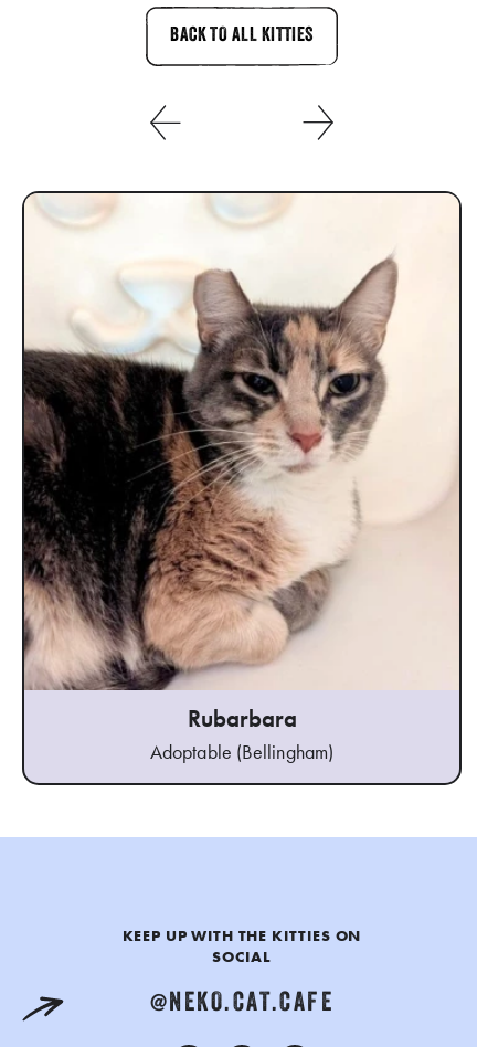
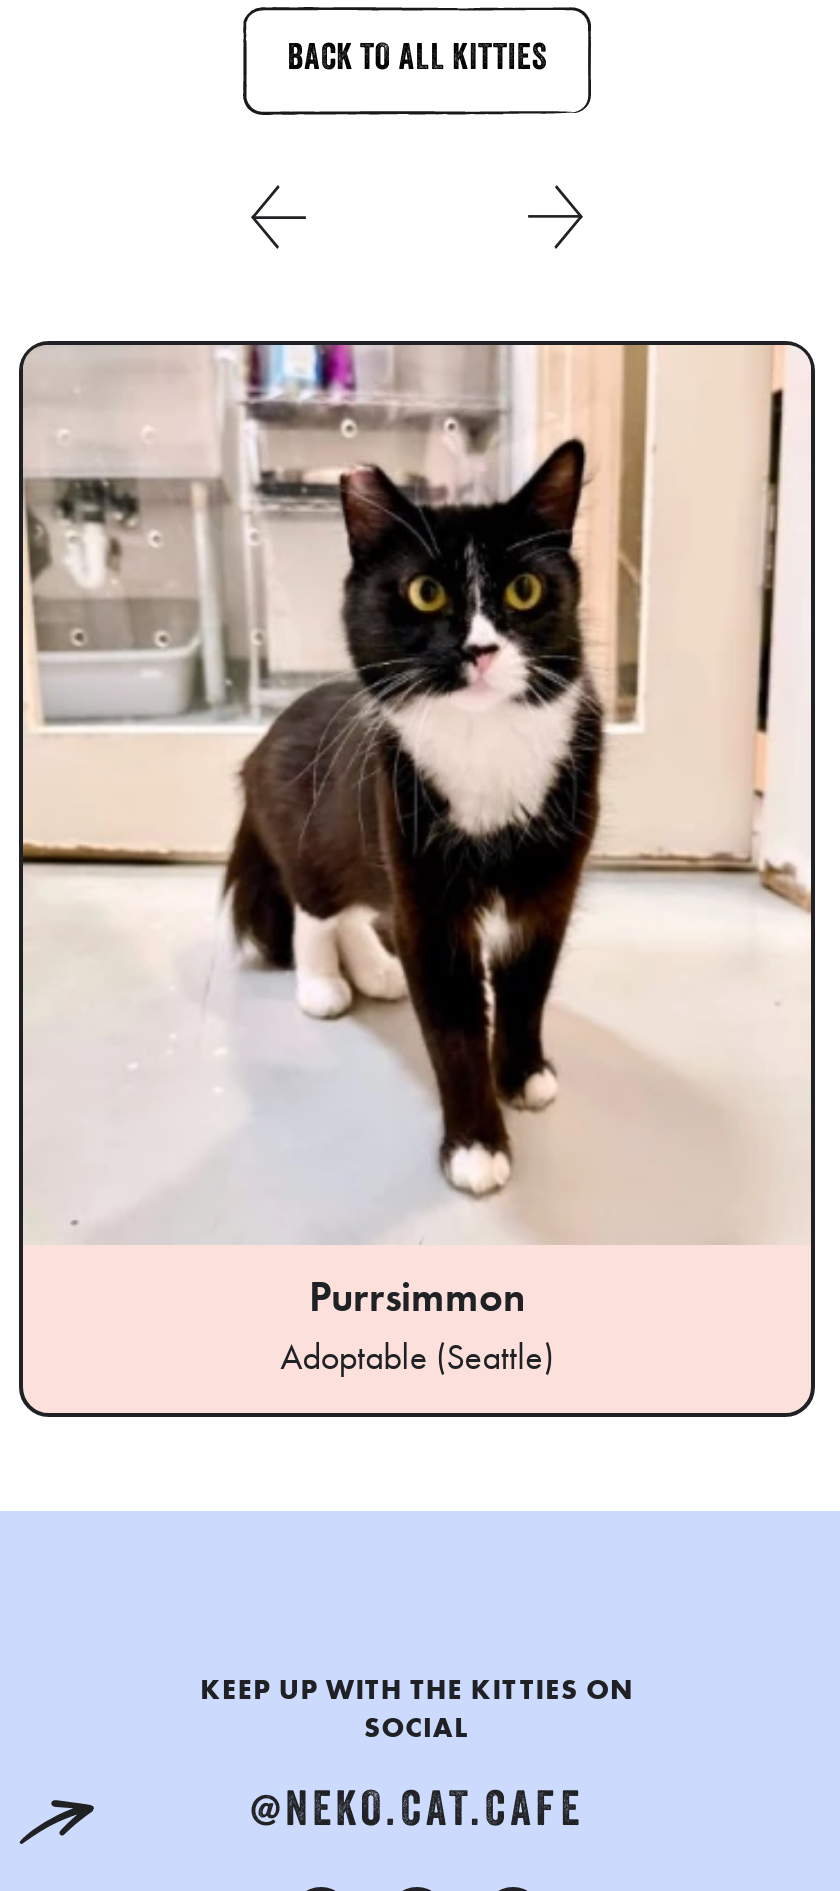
- [image]
- Rubarbara
- Adoptable (Bellingham)
+ [image]
+ Purrsimmon
+ Adoptable (Seattle)
